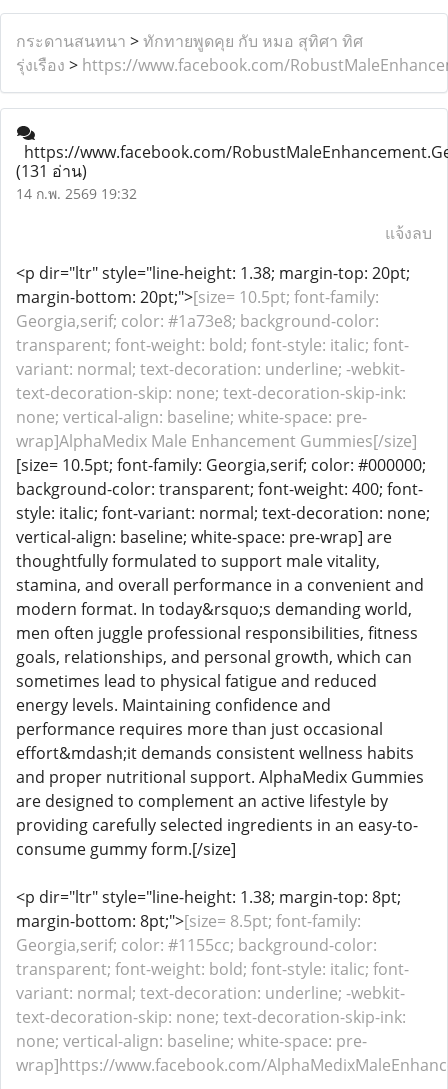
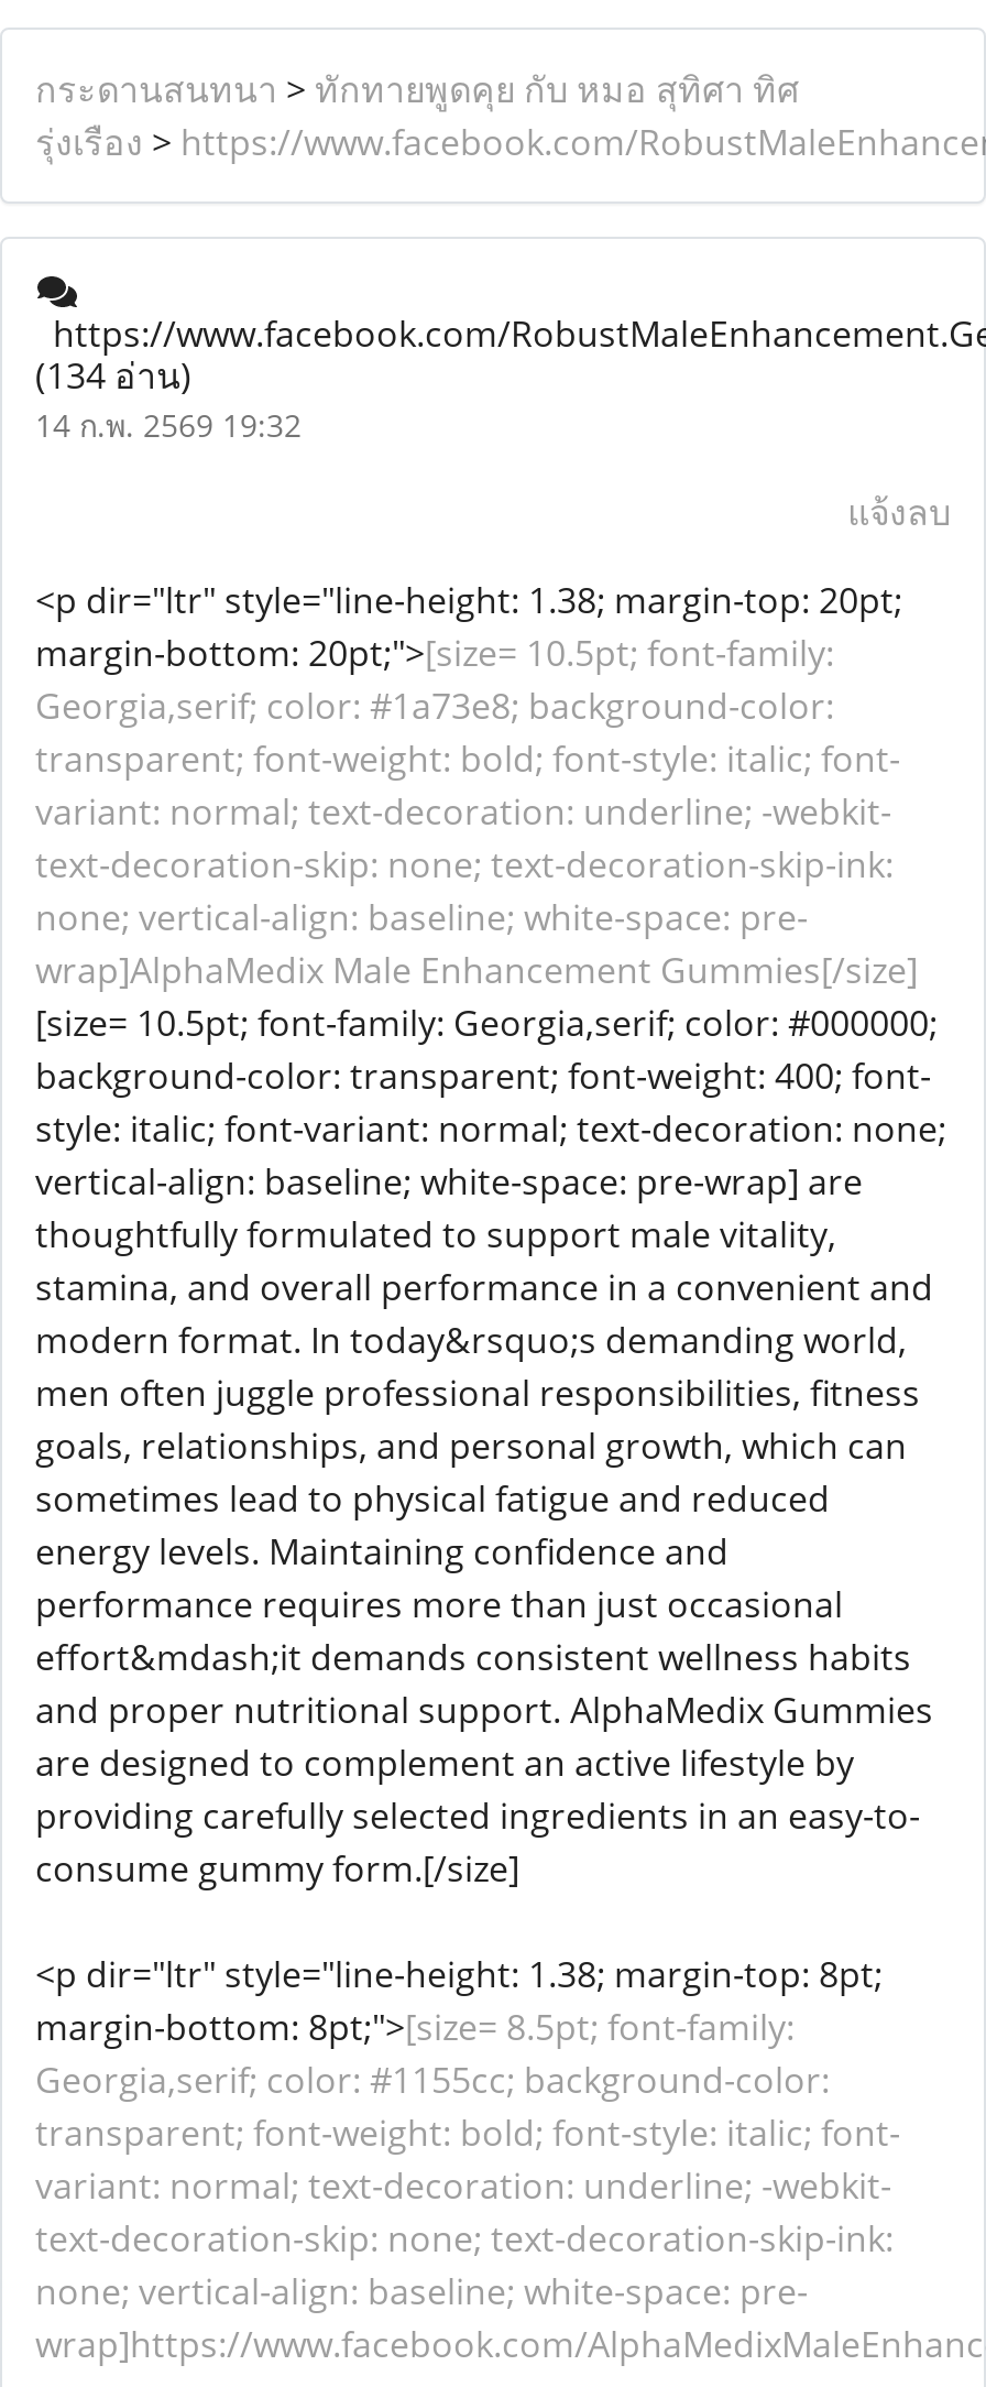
- (131 อ่าน)
+ (134 อ่าน)
